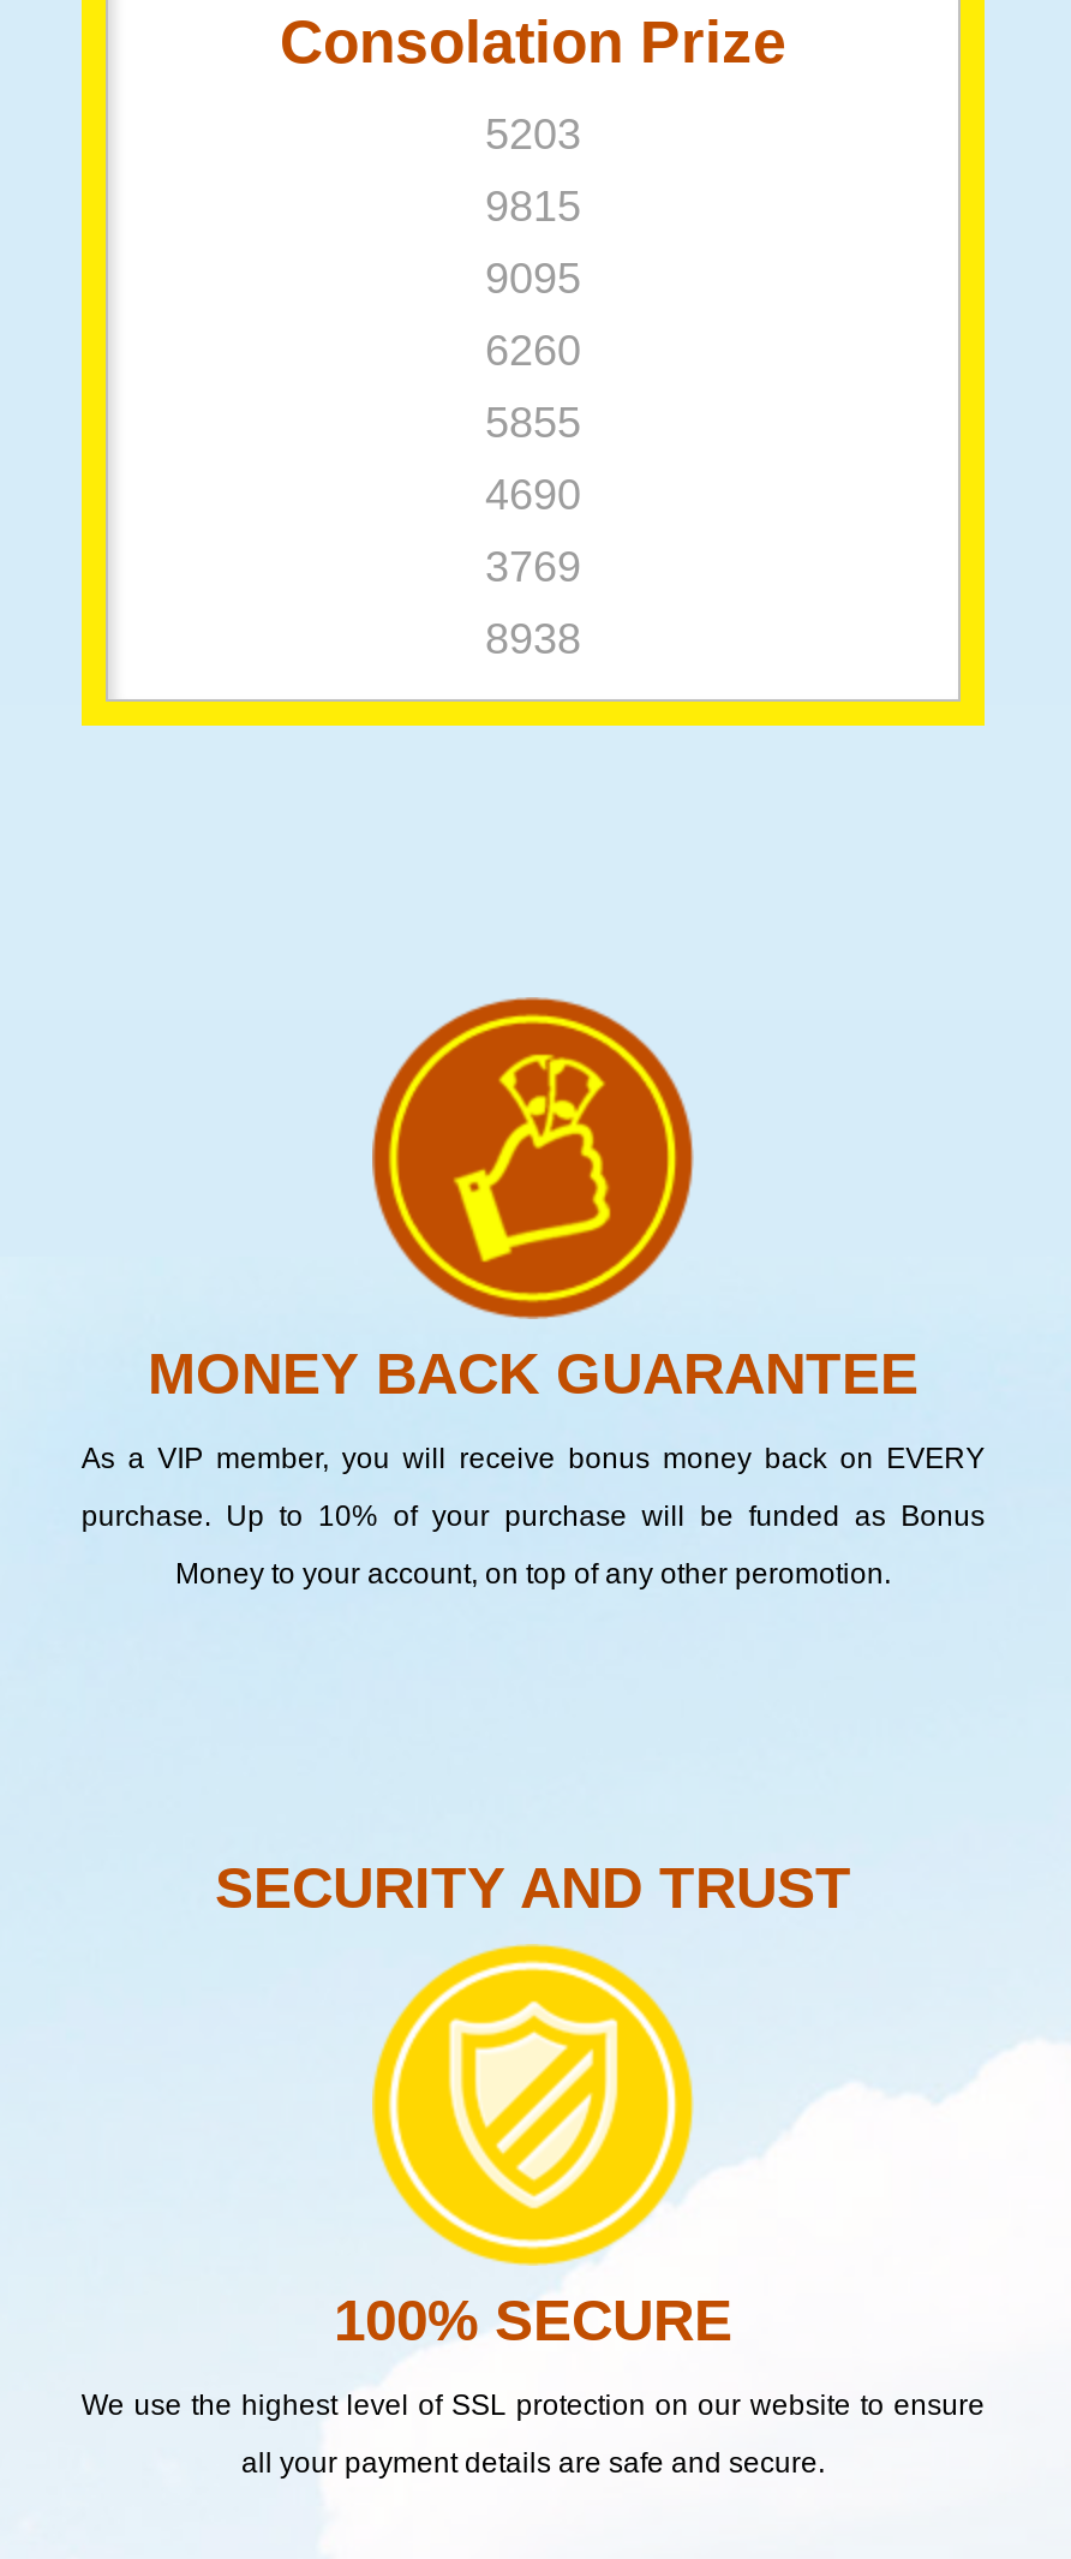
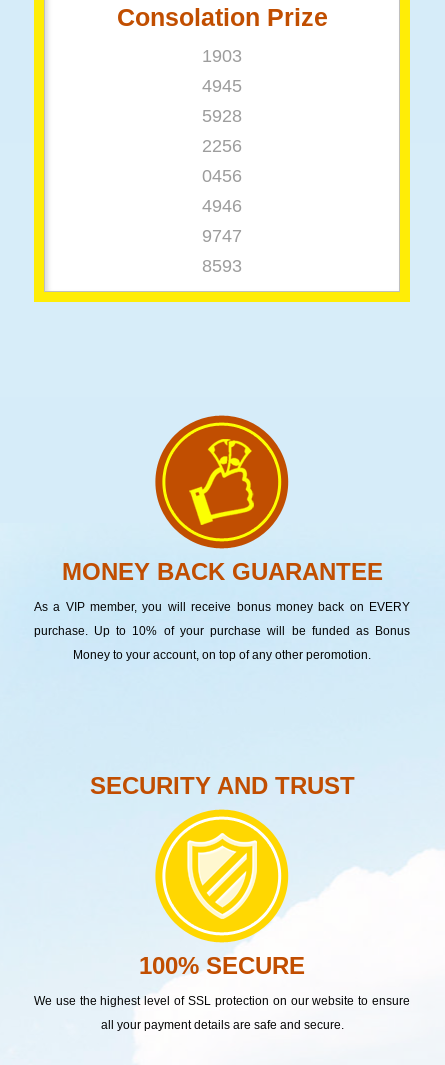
- 5203
+ 1903

- 9815
+ 4945

- 9095
+ 5928

- 6260
+ 2256

- 5855
+ 0456

- 4690
+ 4946

- 3769
+ 9747

- 8938
+ 8593
